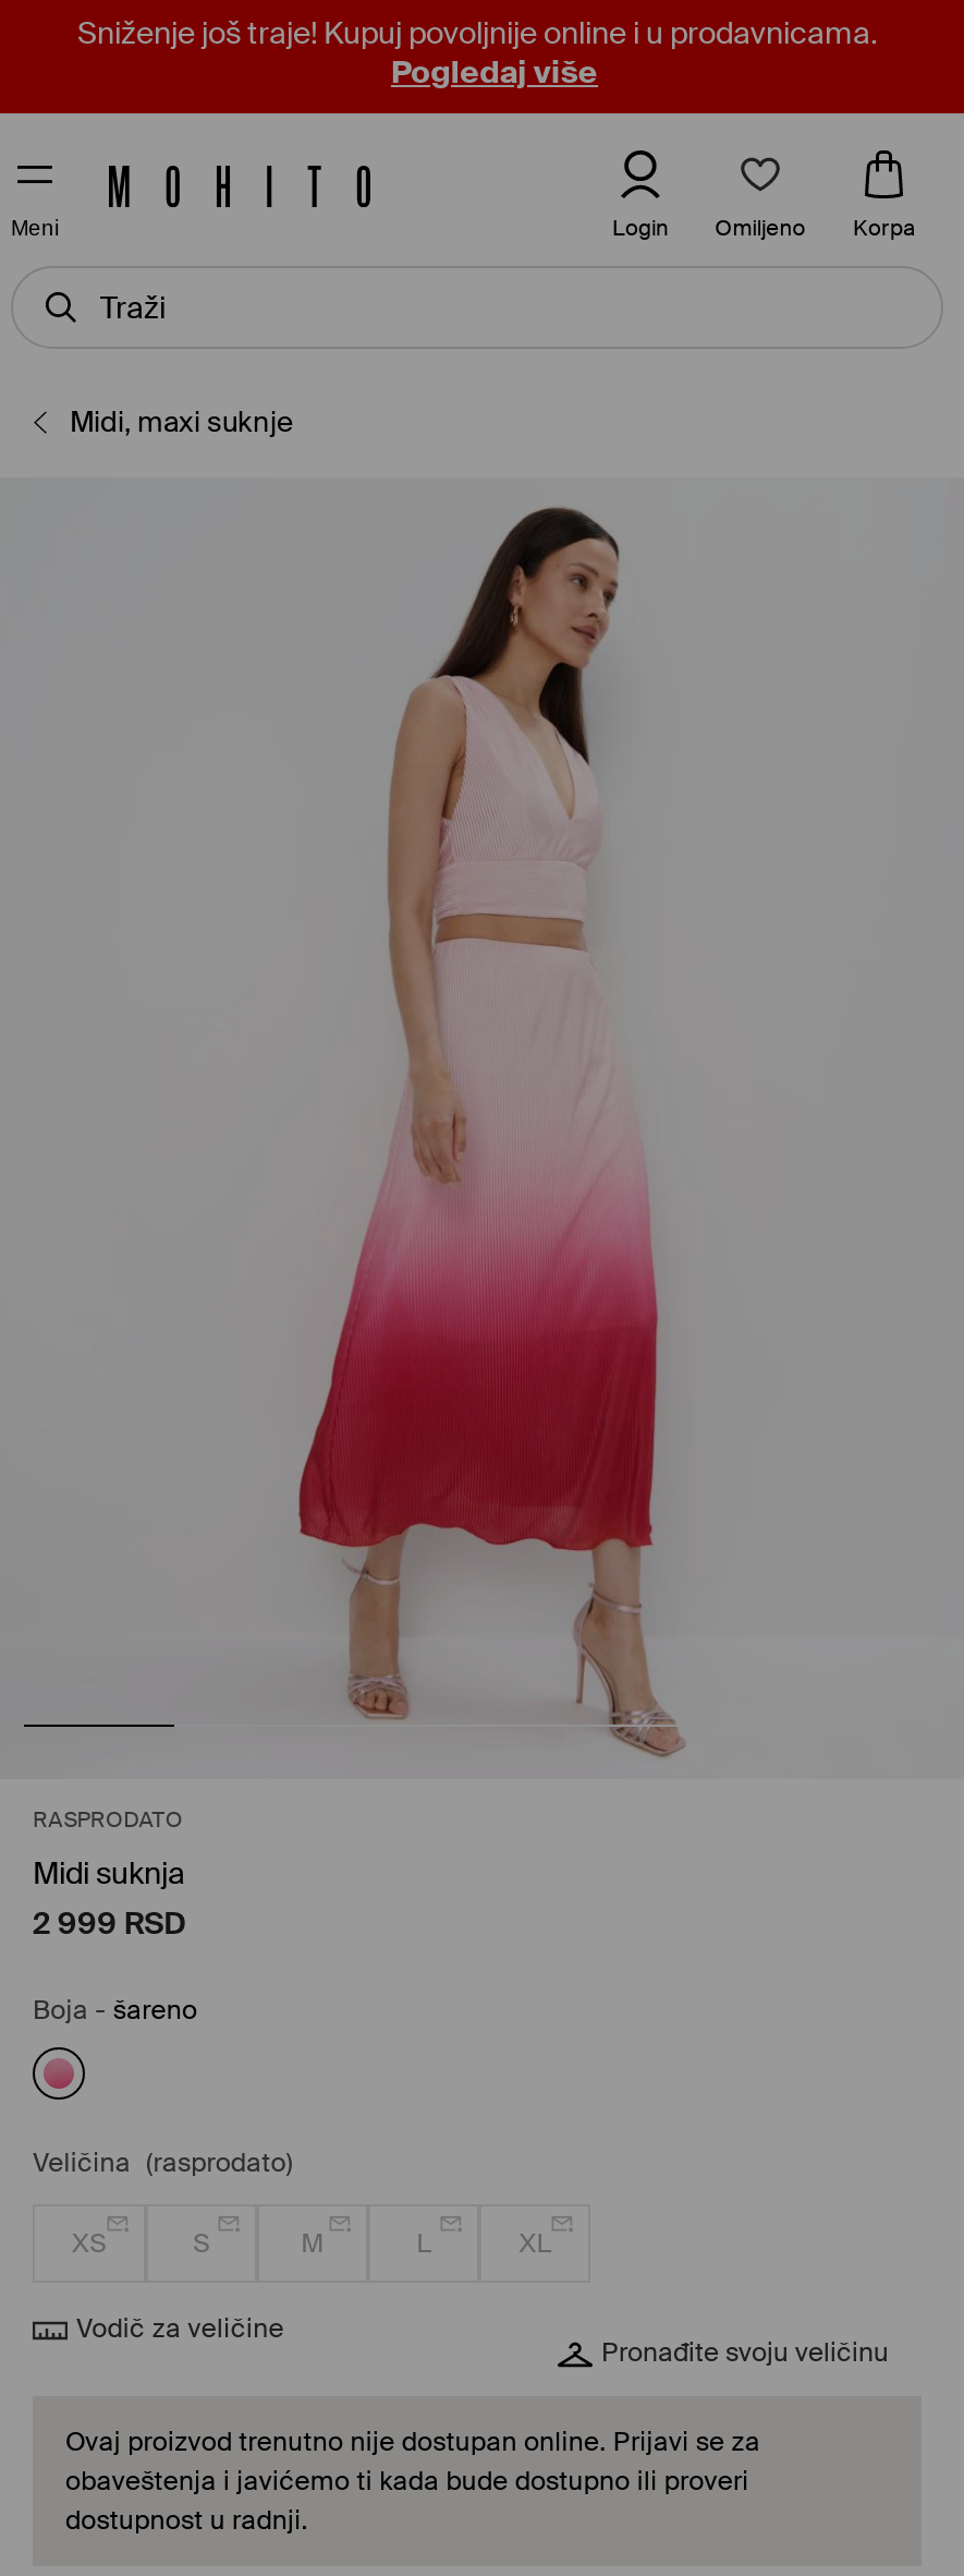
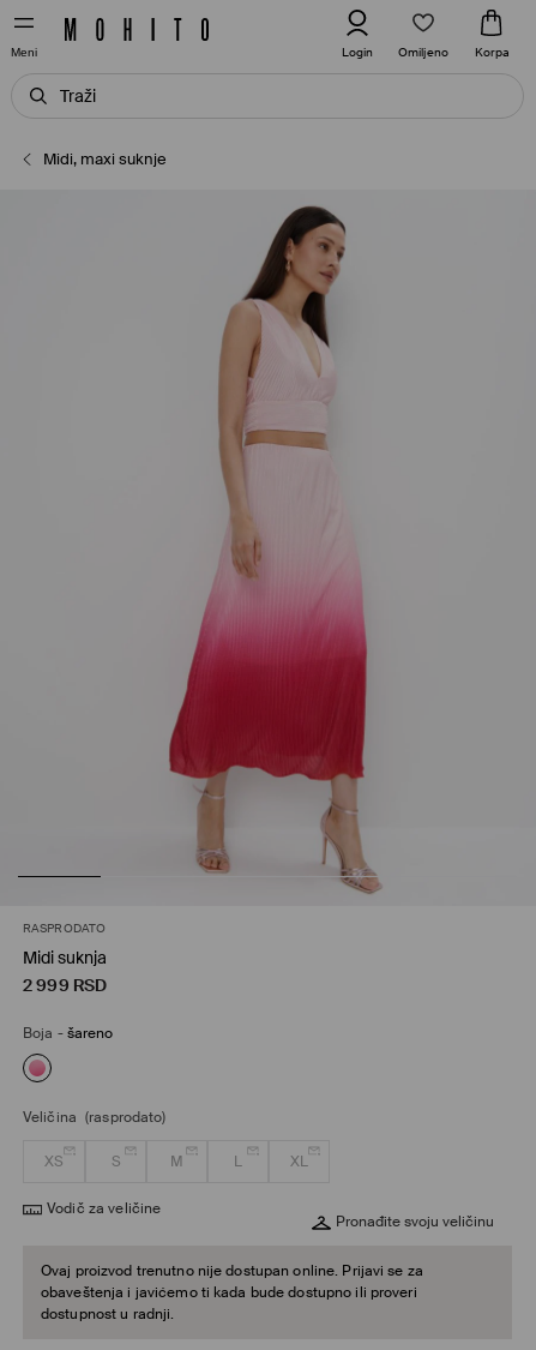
- Sniženje još traje! Kupuj povoljnije online i u prodavnicama.
- Pogledaj više
